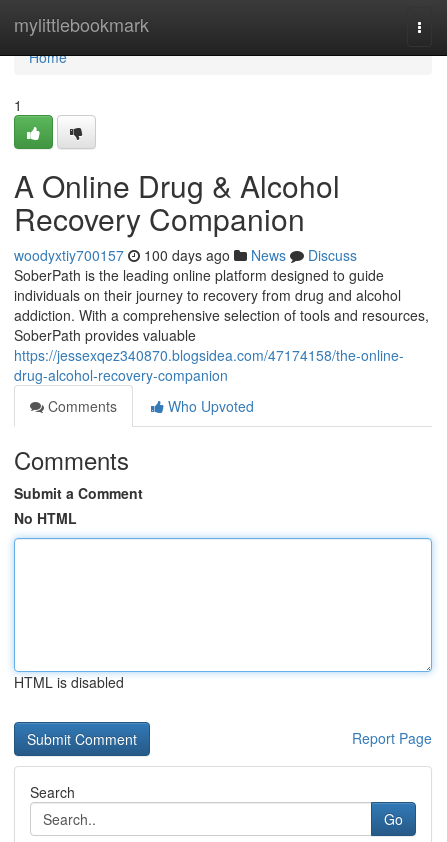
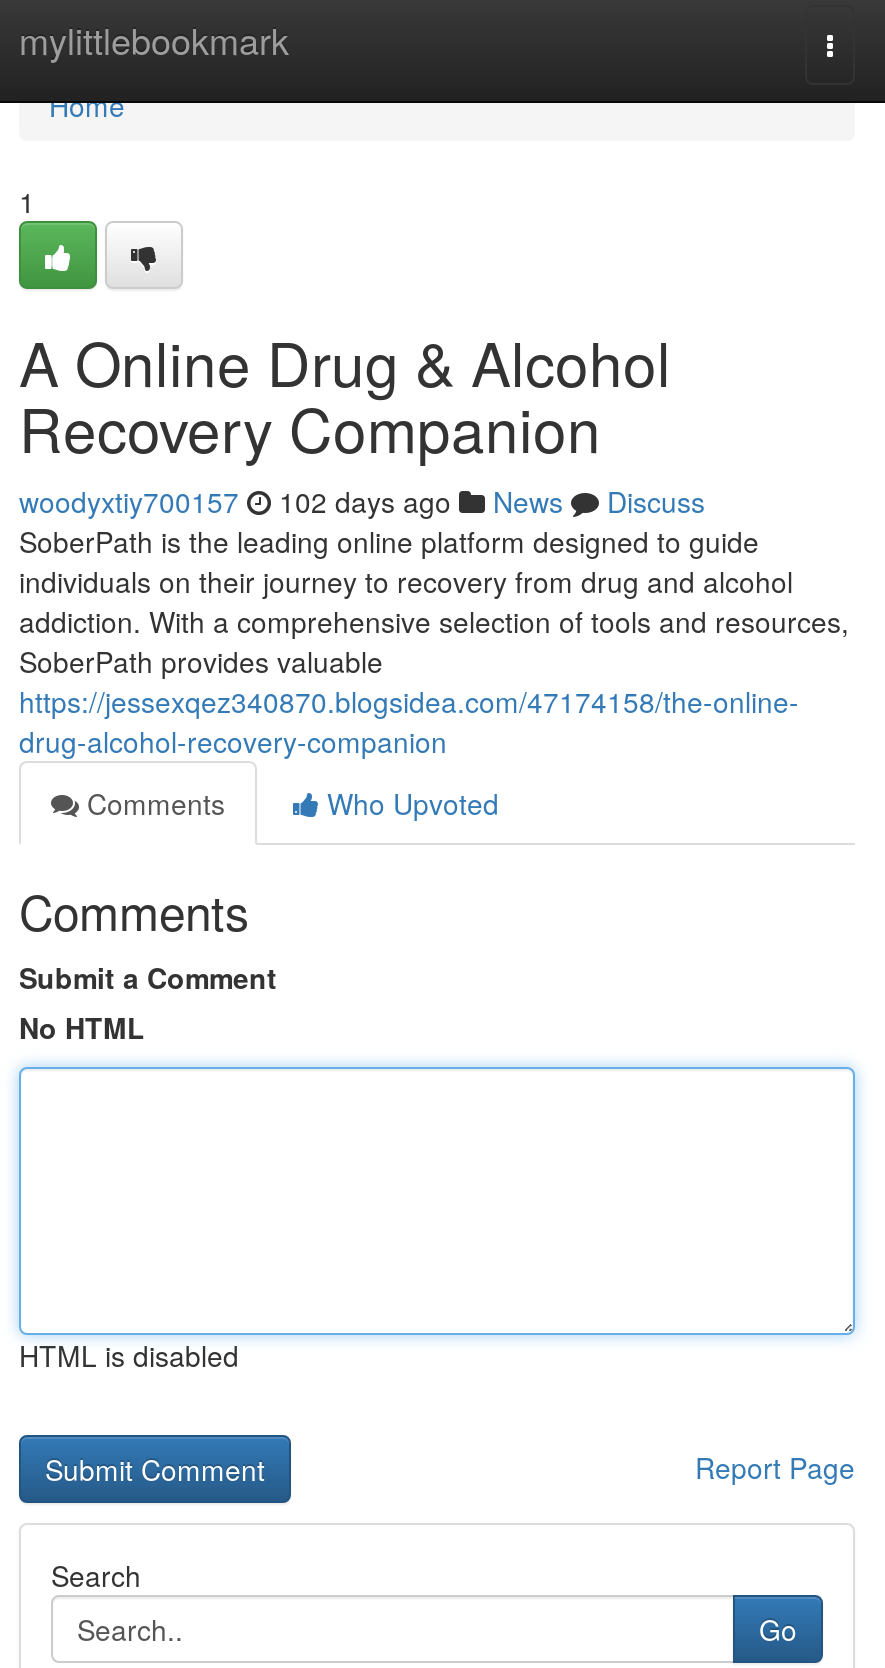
- woodyxtiy700157 100 days ago News Discuss
+ woodyxtiy700157 102 days ago News Discuss
